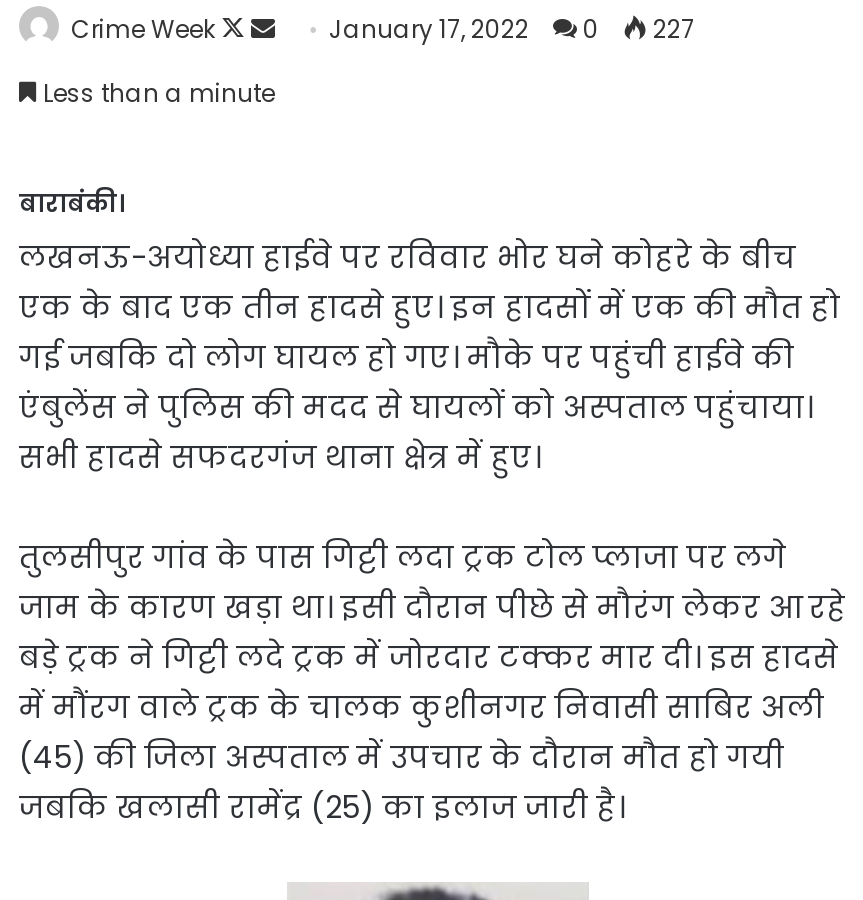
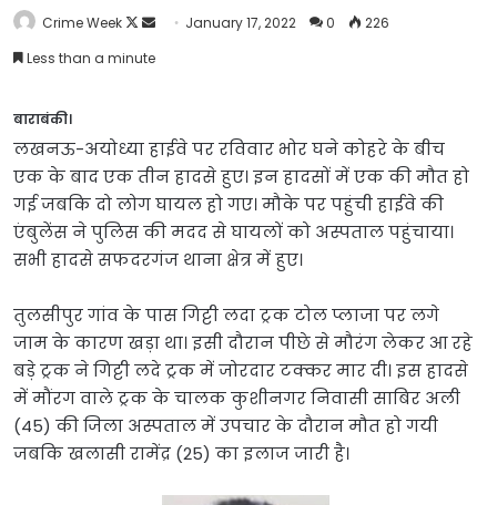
- 227
+ 226
